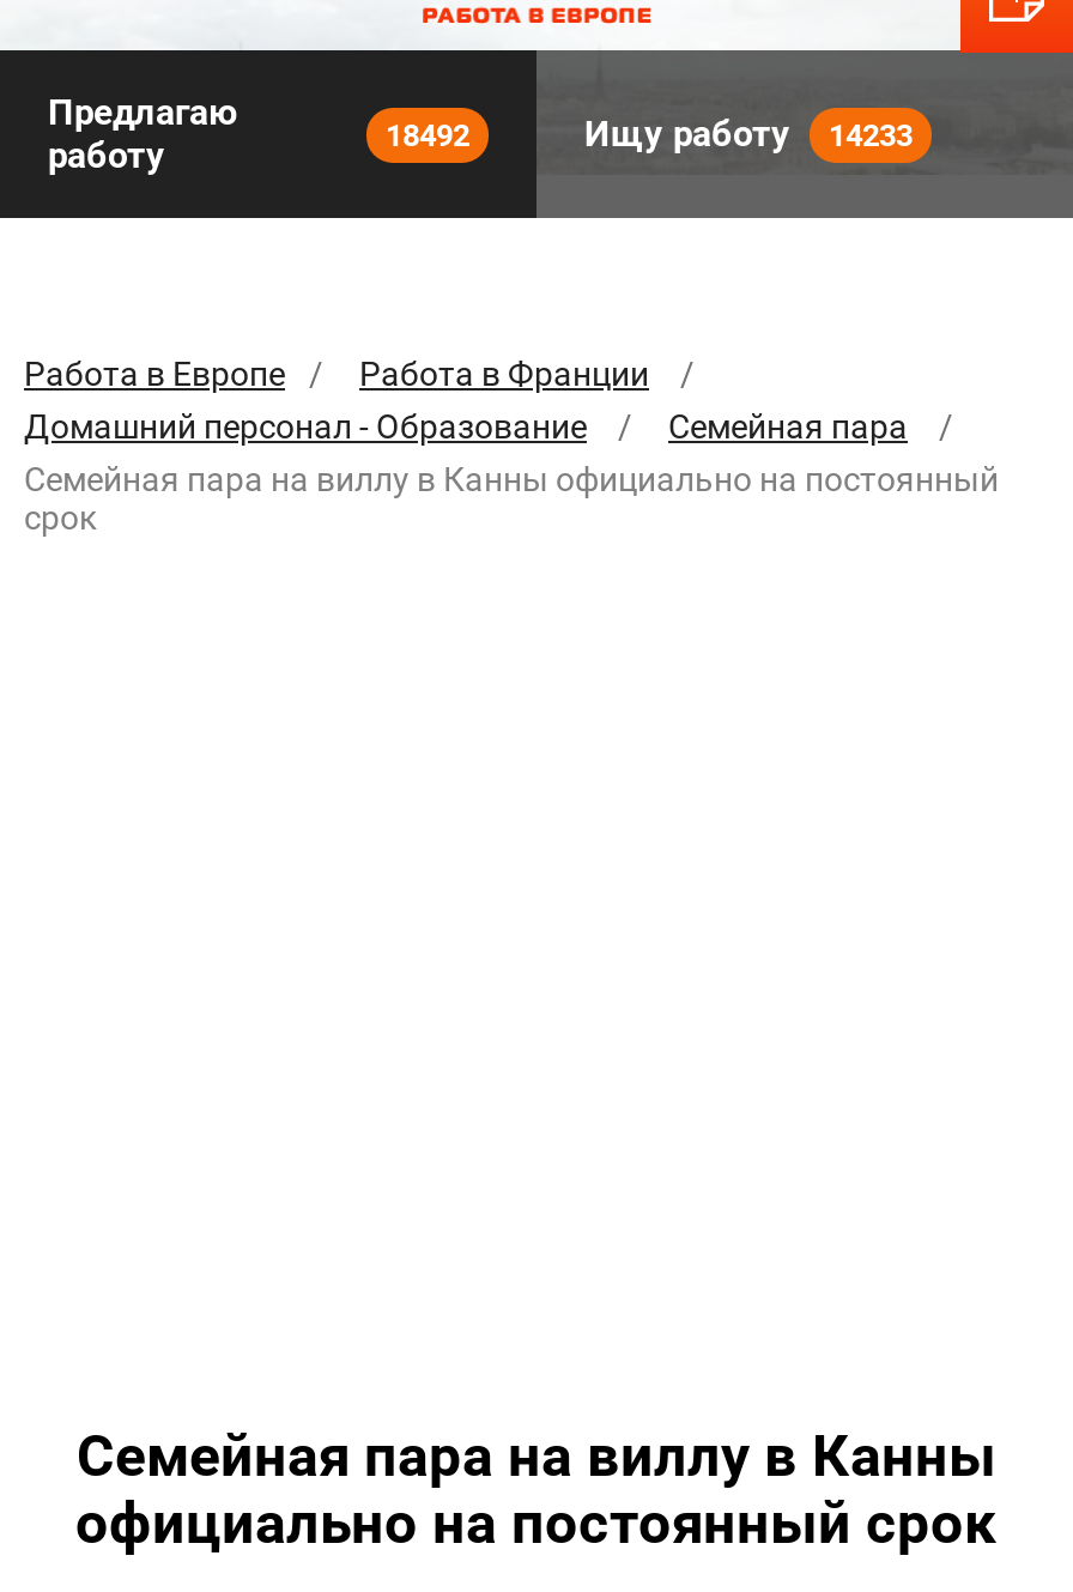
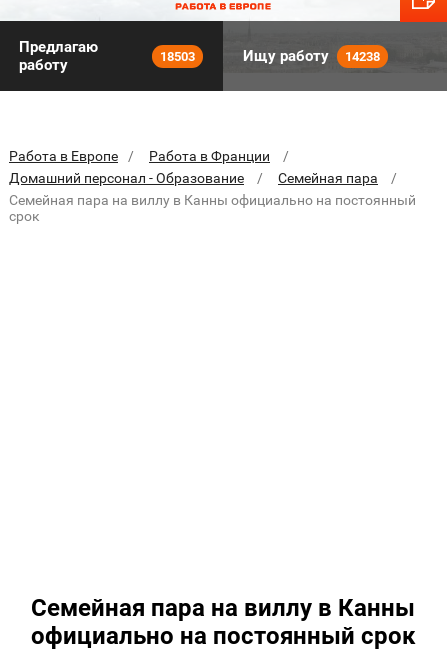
- 18492
+ 18503

- Ищу работу 14233
+ Ищу работу 14238
